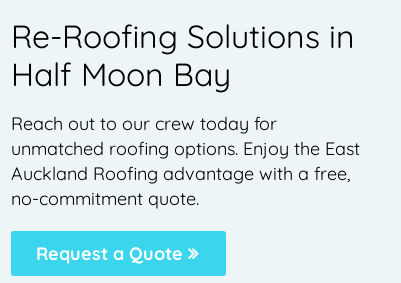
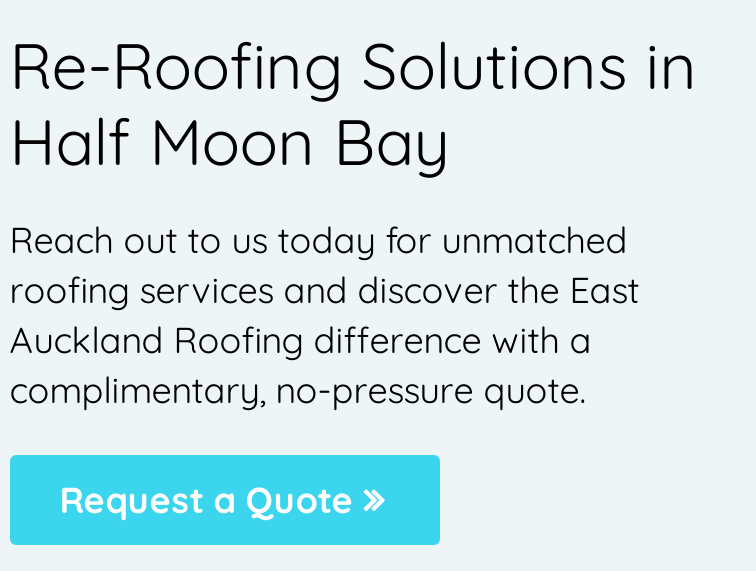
- Reach out to our crew today for
- unmatched roofing options. Enjoy the East
- Auckland Roofing advantage with a free,
- no-commitment quote.
+ Reach out to us today for unmatched
+ roofing services and discover the East
+ Auckland Roofing difference with a
+ complimentary, no-pressure quote.
